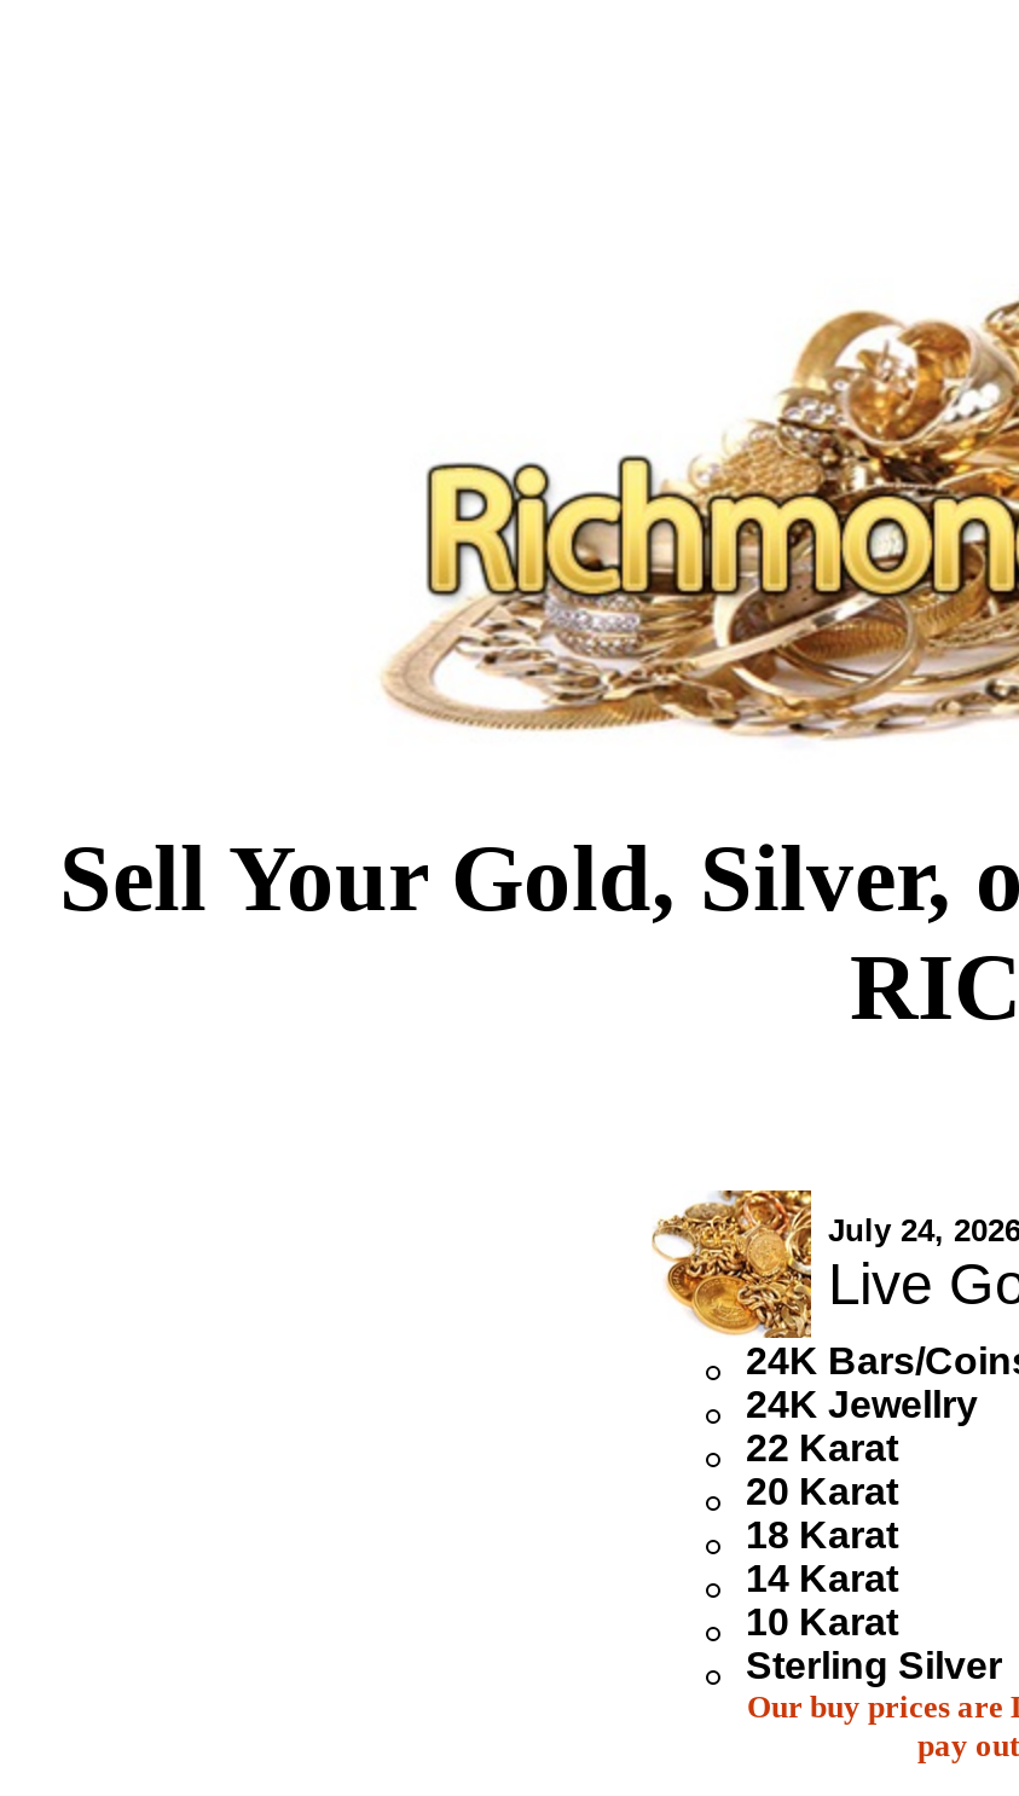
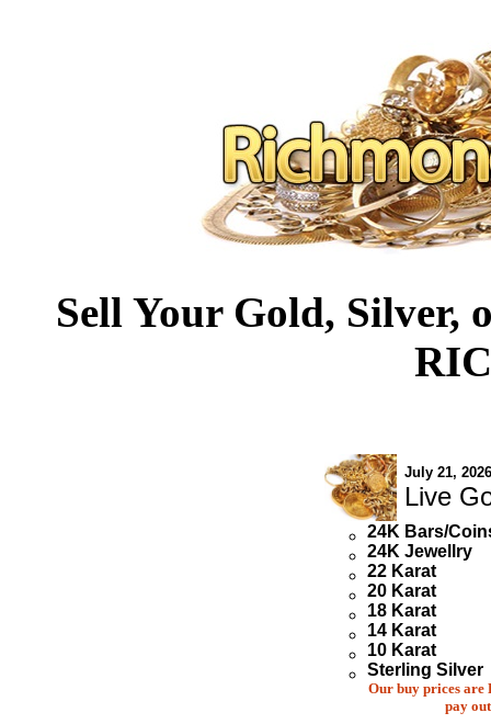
- July 24, 2026
+ July 21, 2026
